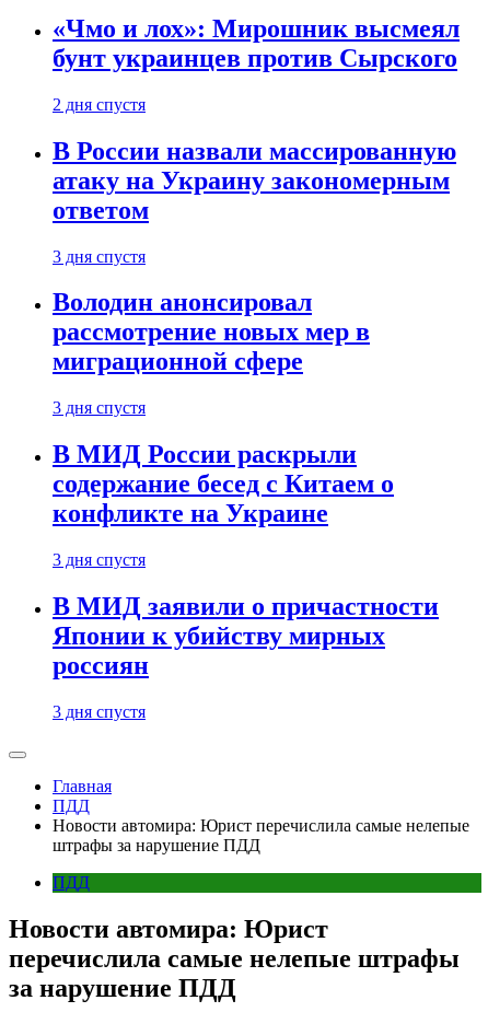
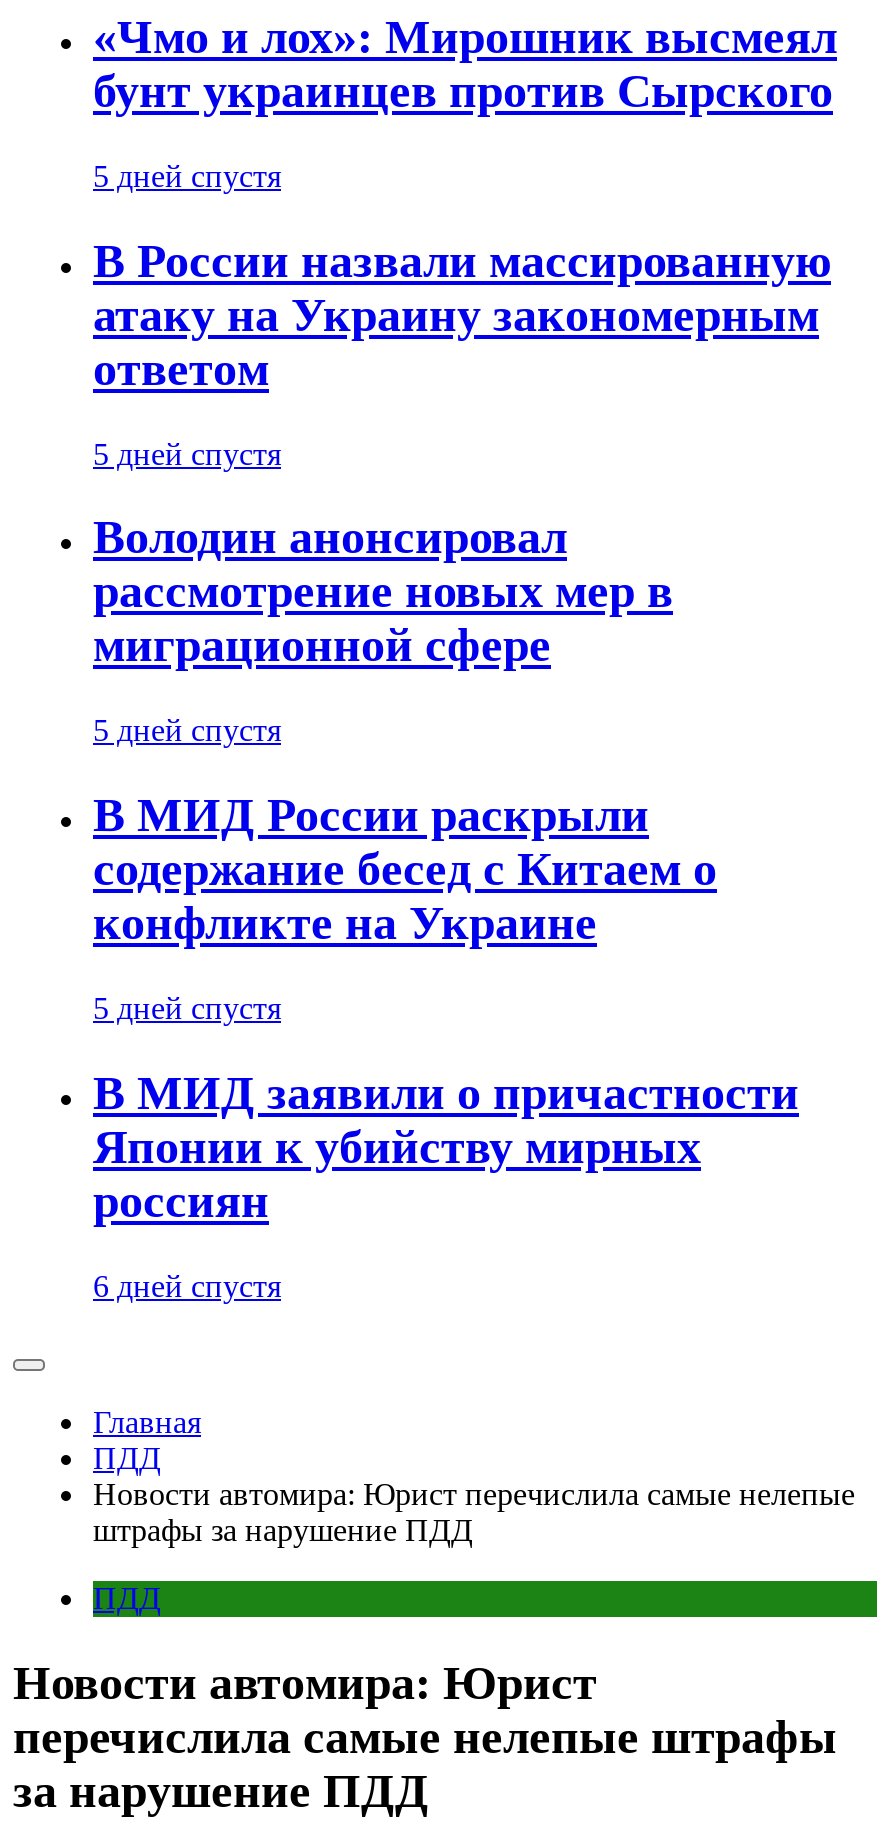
- 2 дня спустя
+ 5 дней спустя

- 3 дня спустя
+ 5 дней спустя

- 3 дня спустя
+ 5 дней спустя

- 3 дня спустя
+ 5 дней спустя

- 3 дня спустя
+ 6 дней спустя
